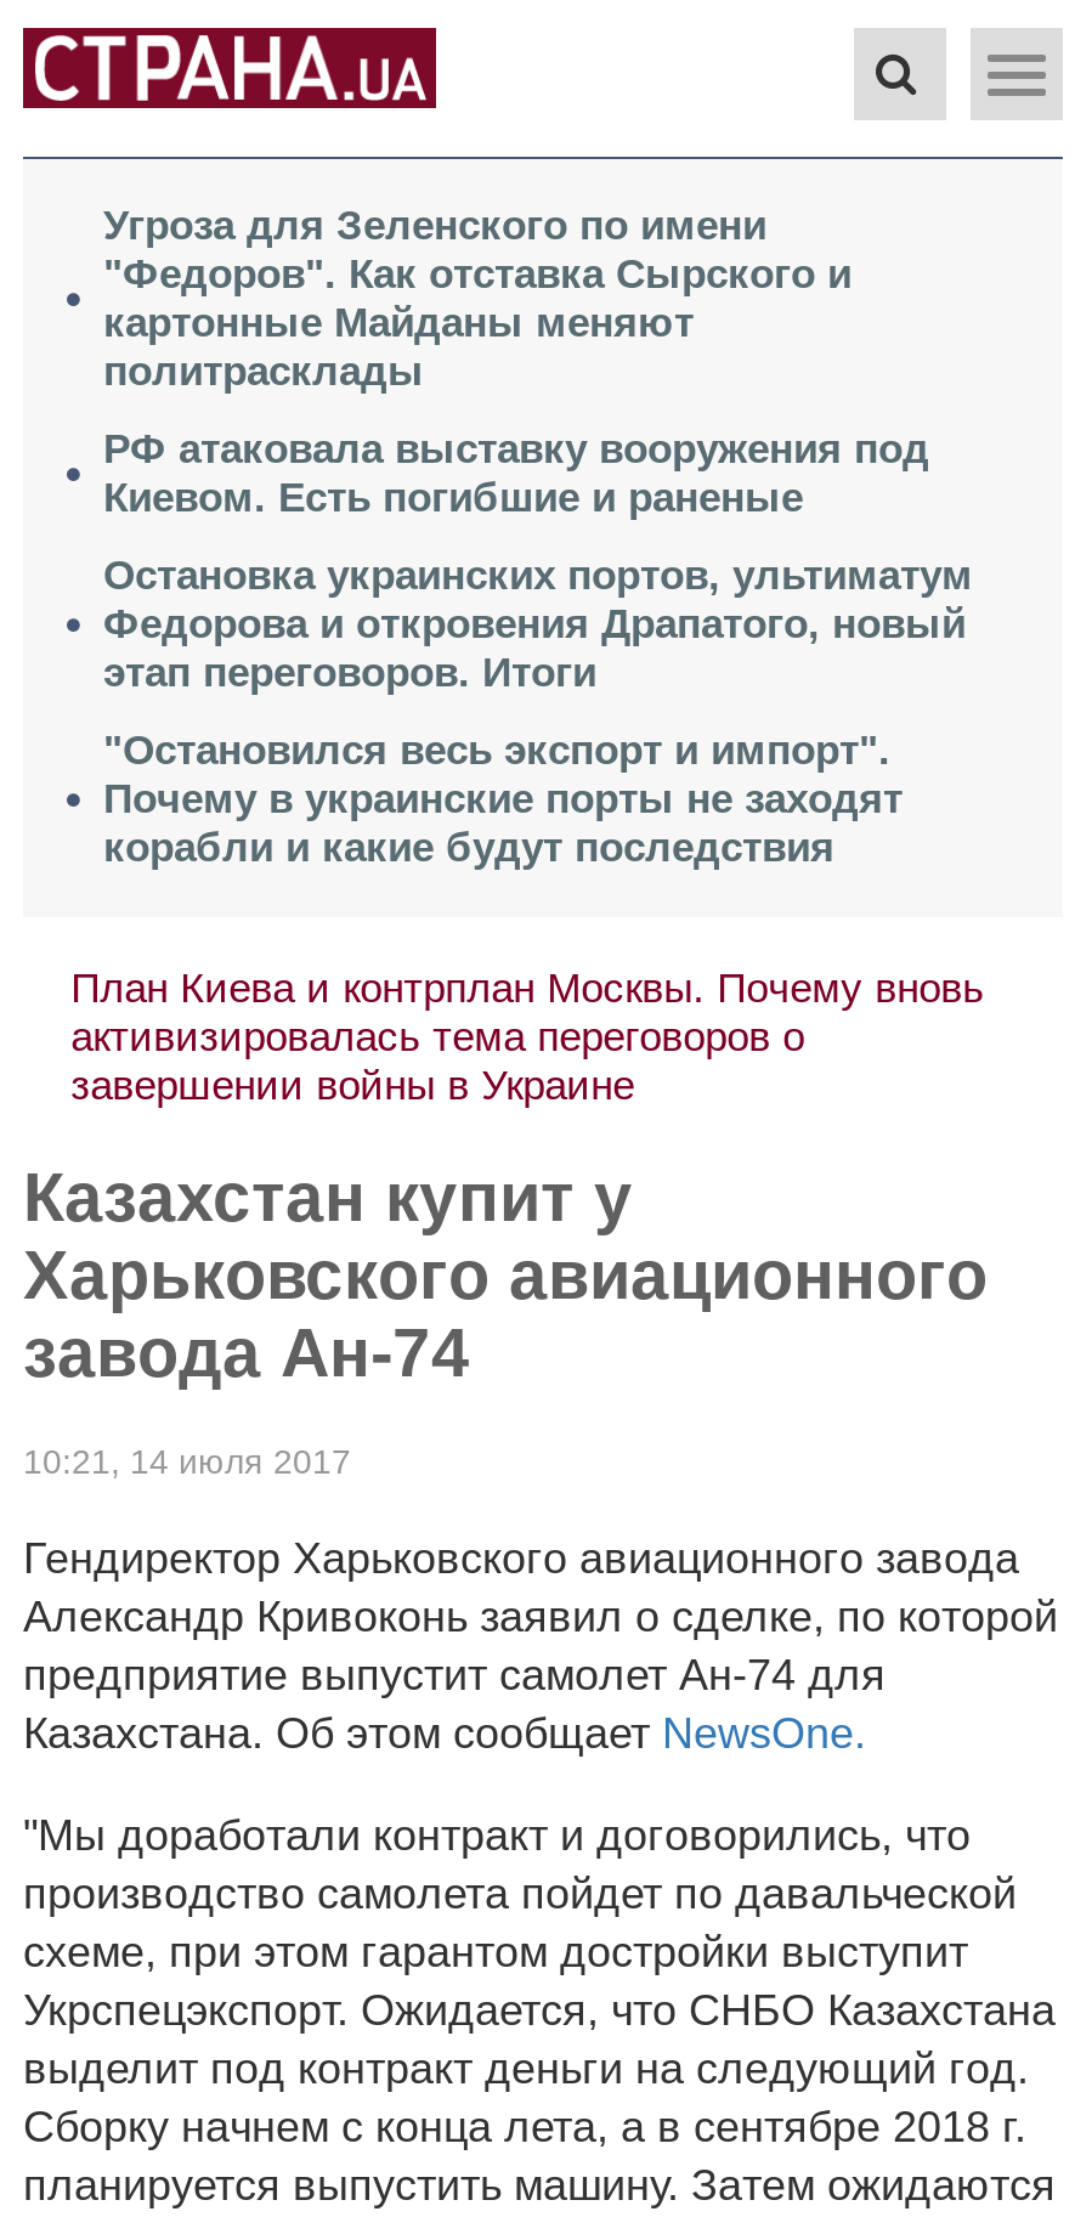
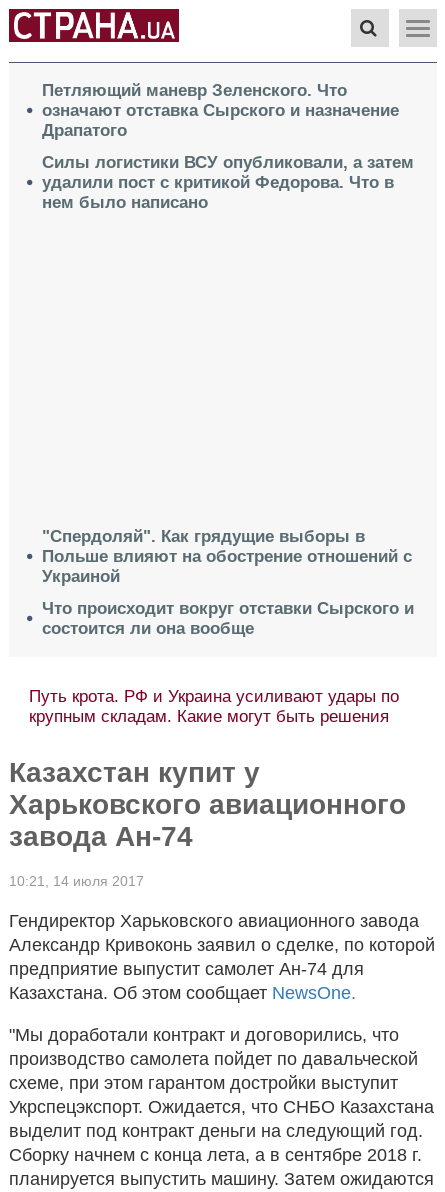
- Угроза для Зеленского по имени
- "Федоров". Как отставка Сырского и
- картонные Майданы меняют
- политрасклады
+ Петляющий маневр Зеленского. Что
+ означают отставка Сырского и назначение
+ Драпатого

- РФ атаковала выставку вооружения под
- Киевом. Есть погибшие и раненые
+ Силы логистики ВСУ опубликовали, а затем
+ удалили пост с критикой Федорова. Что в
+ нем было написано

- Остановка украинских портов, ультиматум
- Федорова и откровения Драпатого, новый
- этап переговоров. Итоги
+ "Спердоляй". Как грядущие выборы в
+ Польше влияют на обострение отношений с
+ Украиной

- "Остановился весь экспорт и импорт".
- Почему в украинские порты не заходят
- корабли и какие будут последствия
+ Что происходит вокруг отставки Сырского и
+ состоится ли она вообще

- План Киева и контрплан Москвы. Почему вновь
- активизировалась тема переговоров о
- завершении войны в Украине
+ Путь крота. РФ и Украина усиливают удары по
+ крупным складам. Какие могут быть решения
